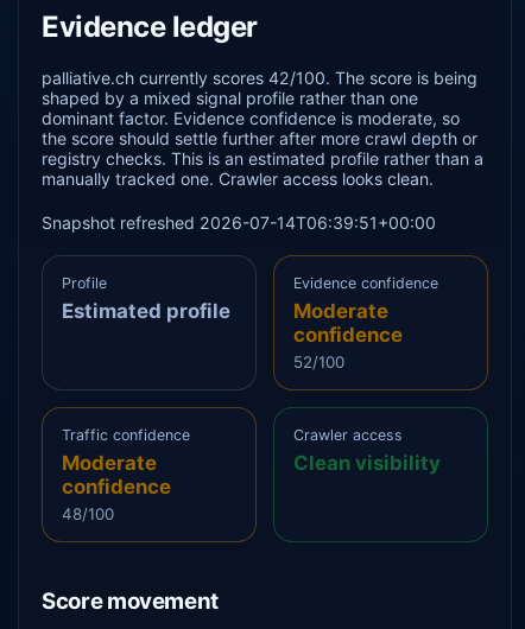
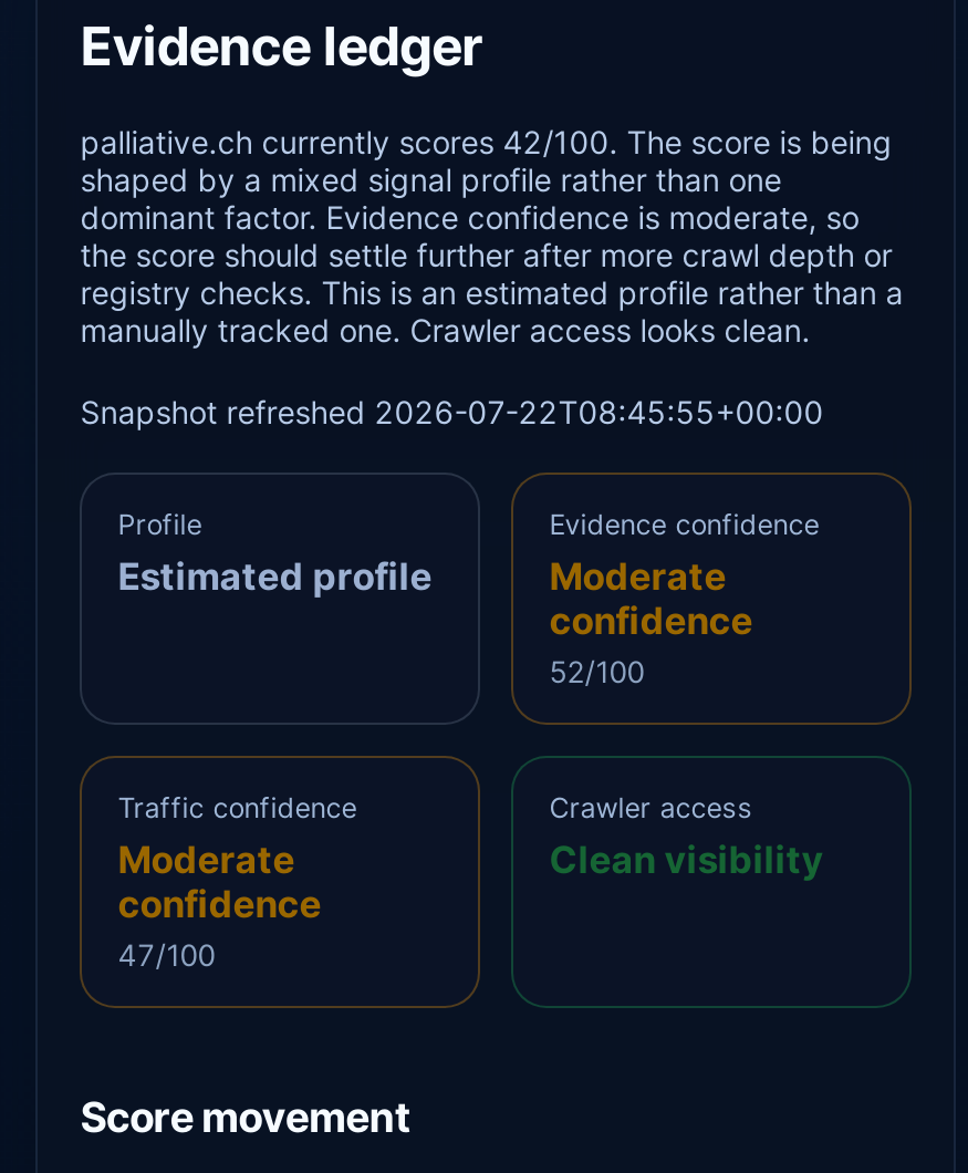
- Snapshot refreshed 2026-07-14T06:39:51+00:00
+ Snapshot refreshed 2026-07-22T08:45:55+00:00

- 48/100
+ 47/100
